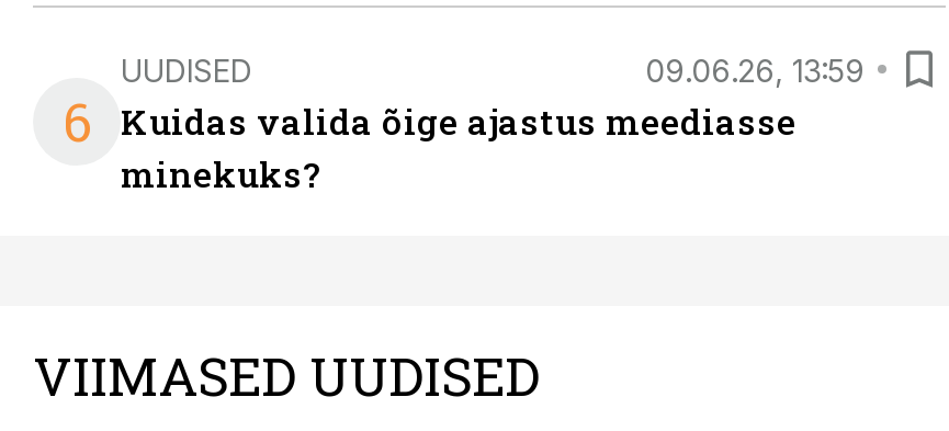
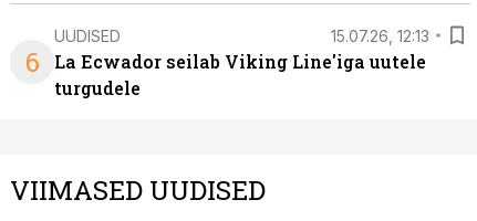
- 09.06.26, 13:59
- Kuidas valida õige ajastus meediasse
- minekuks?
+ 15.07.26, 12:13
+ La Ecwador seilab Viking Line'iga uutele
+ turgudele
